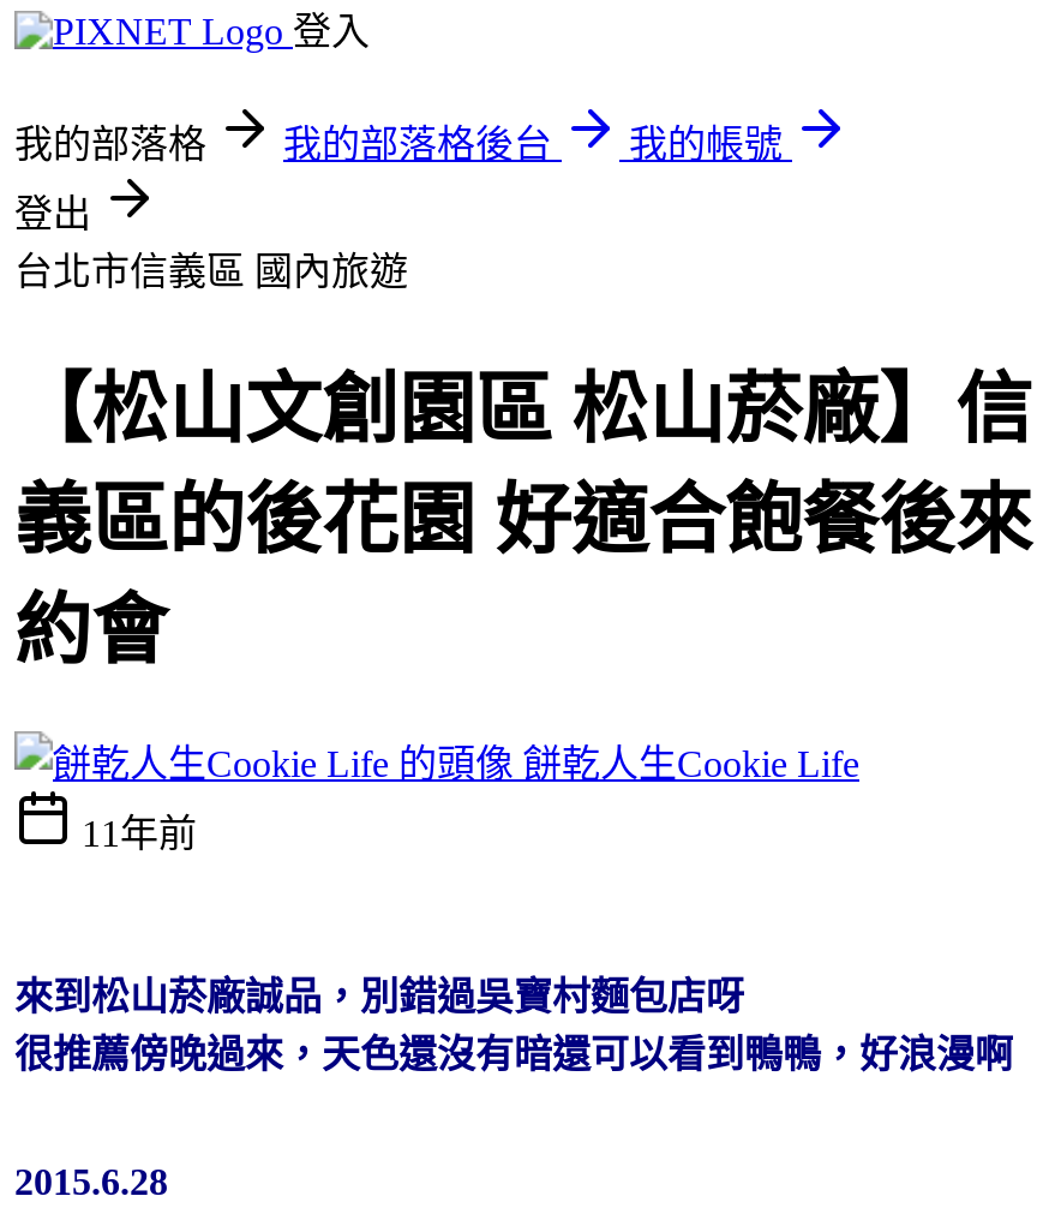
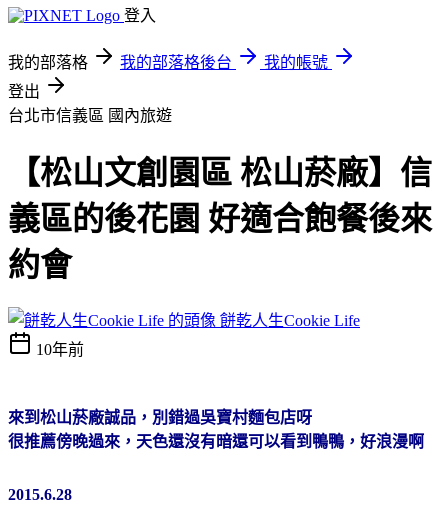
- 11年前
+ 10年前
